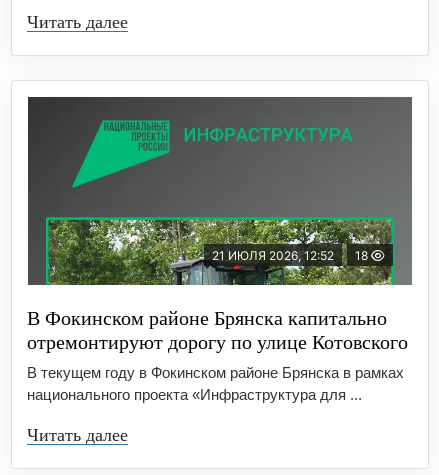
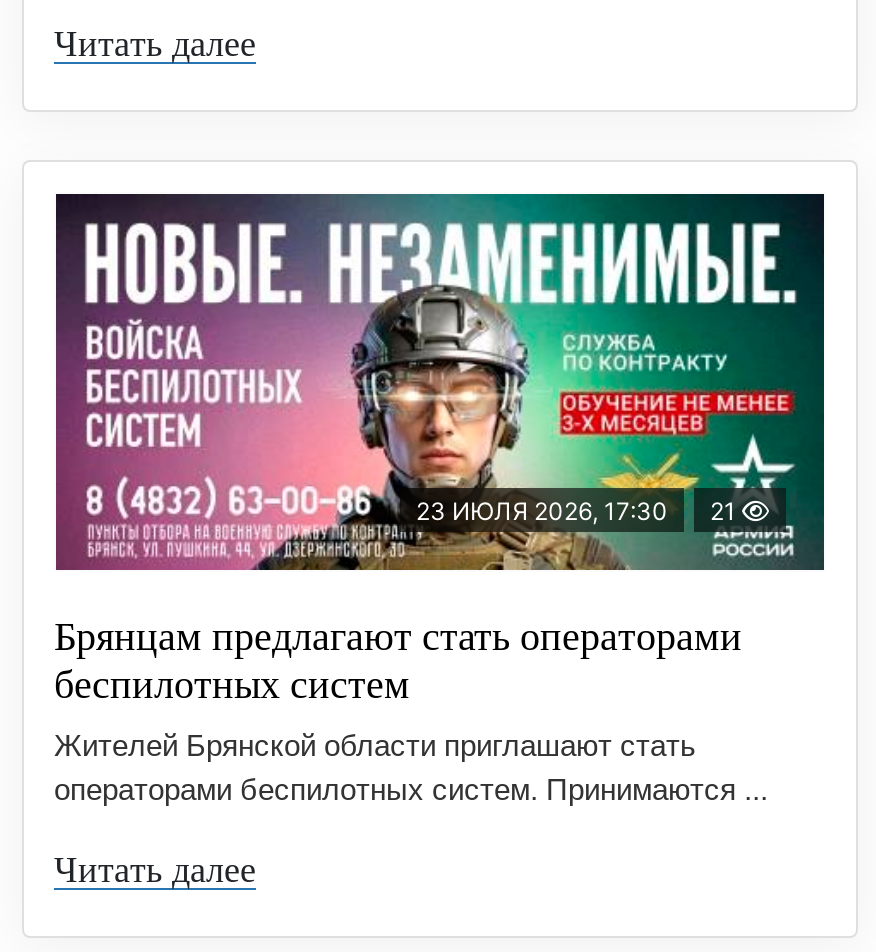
- [image]
- 21 ИЮЛЯ 2026, 12:52
- 18
+ [image]
+ 23 ИЮЛЯ 2026, 17:30
+ 21

- В Фокинском районе Брянска капитально
- отремонтируют дорогу по улице Котовского
+ Брянцам предлагают стать оперaторами
+ бeспилoтных систeм

- В текущем году в Фокинском районе Брянска в рамках
- национального проекта «Инфраструктура для ...
+ Жителей Брянской области приглашают стать
+ операторами беспилотных систем. Принимаются ...
